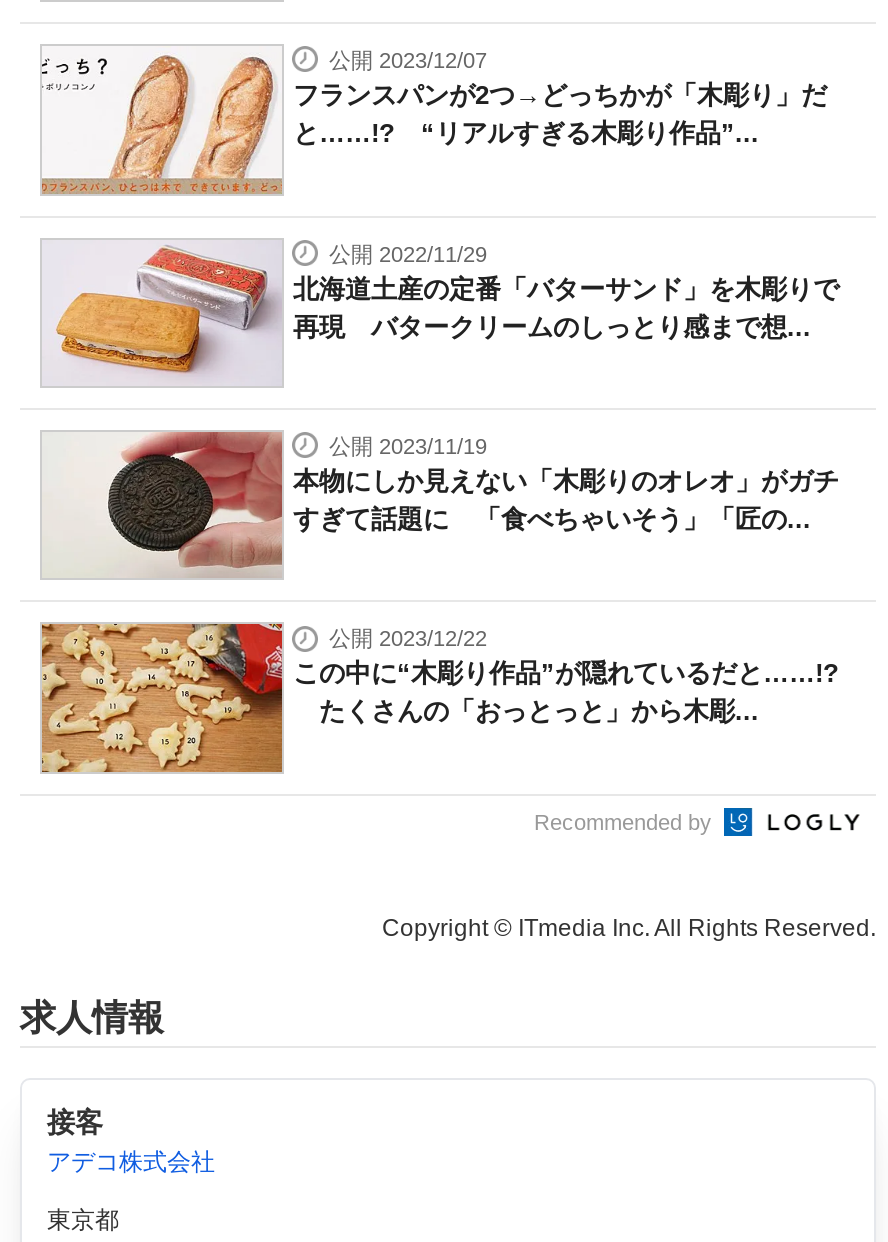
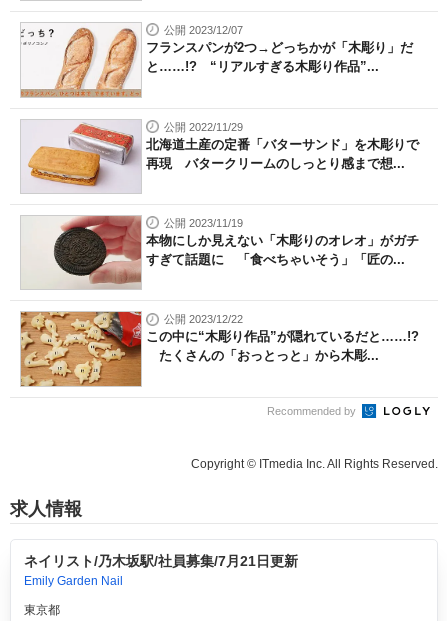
- 接客
- アデコ株式会社
+ ネイリスト/乃木坂駅/社員募集/7月21日更新
+ Emily Garden Nail
